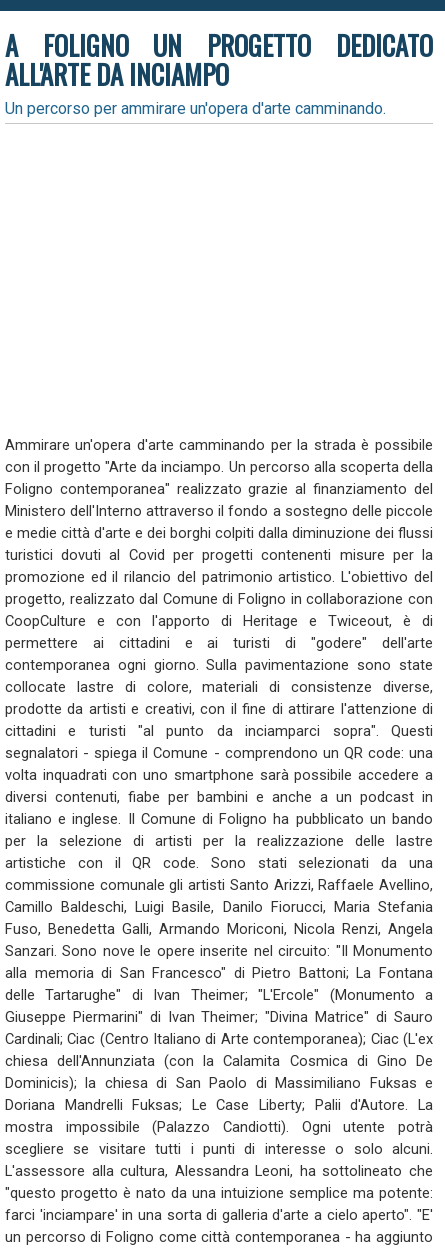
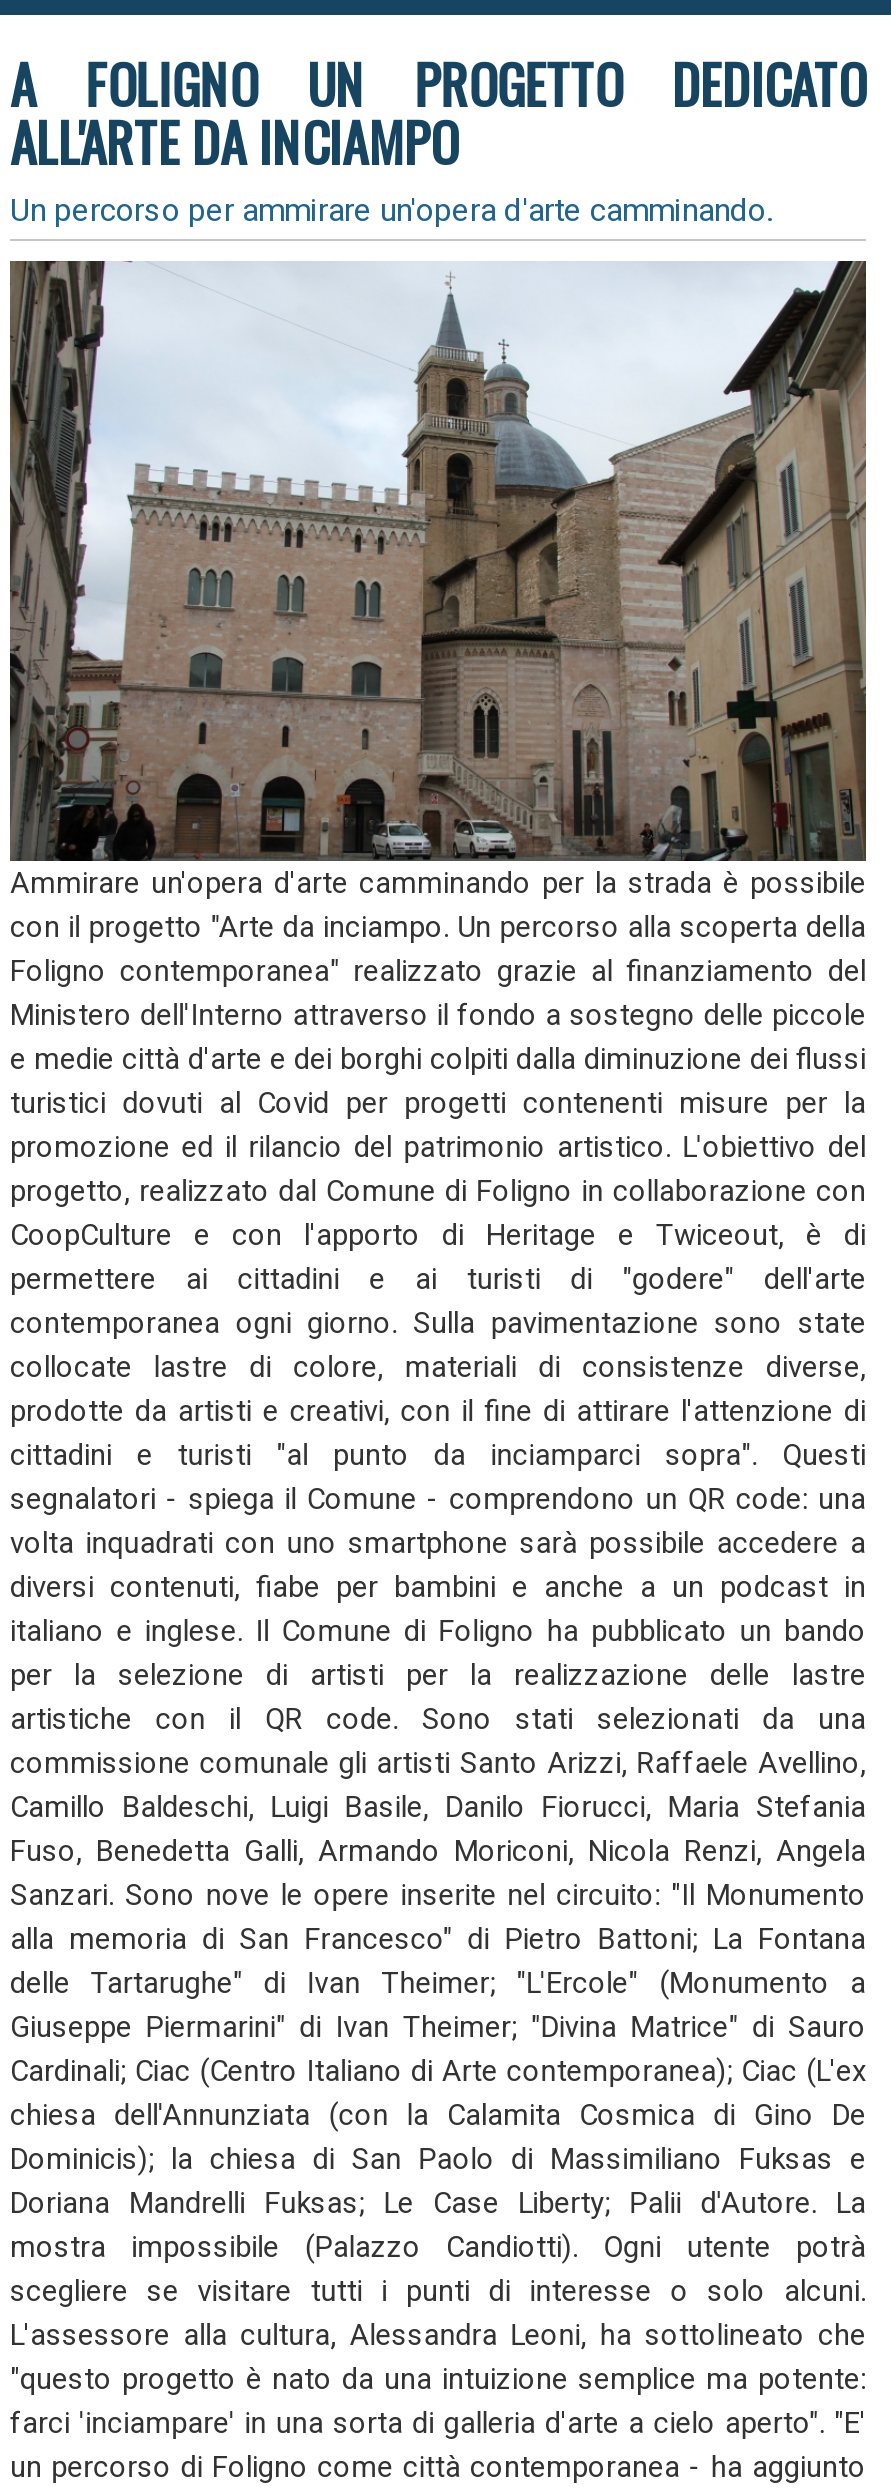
+ [image]
